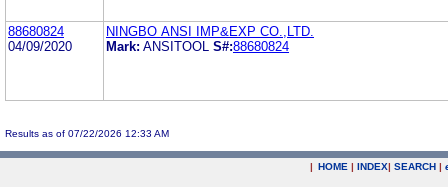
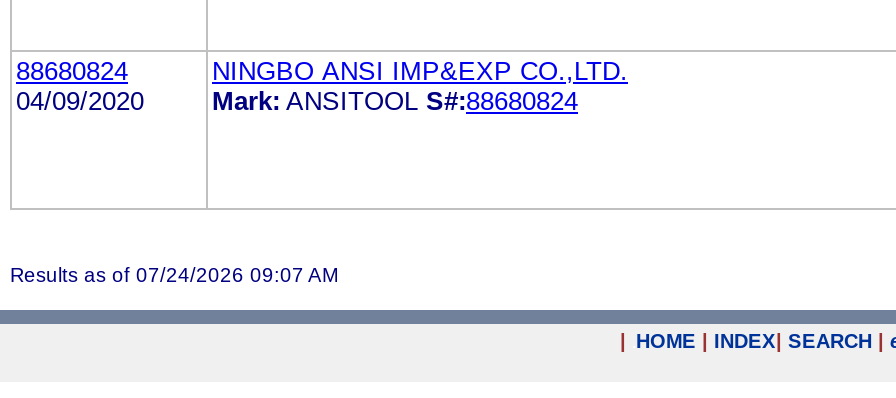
- Results as of 07/22/2026 12:33 AM
+ Results as of 07/24/2026 09:07 AM
